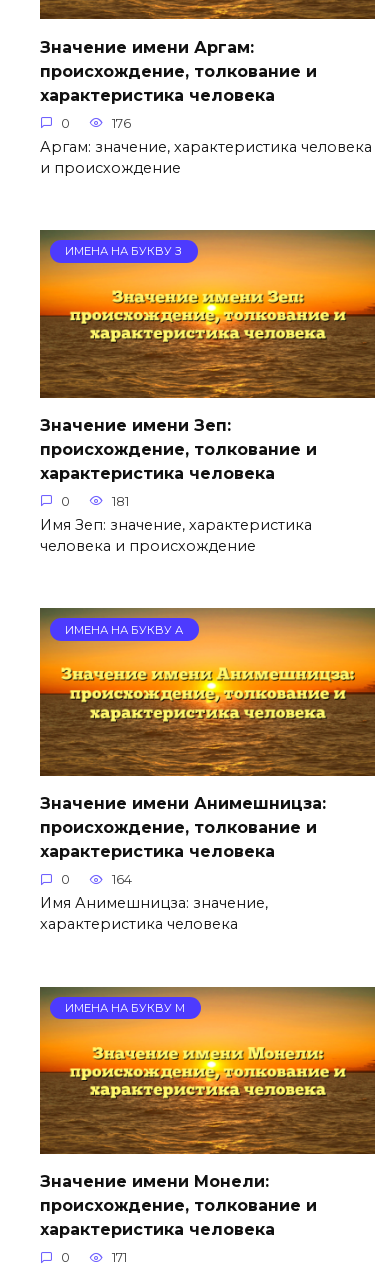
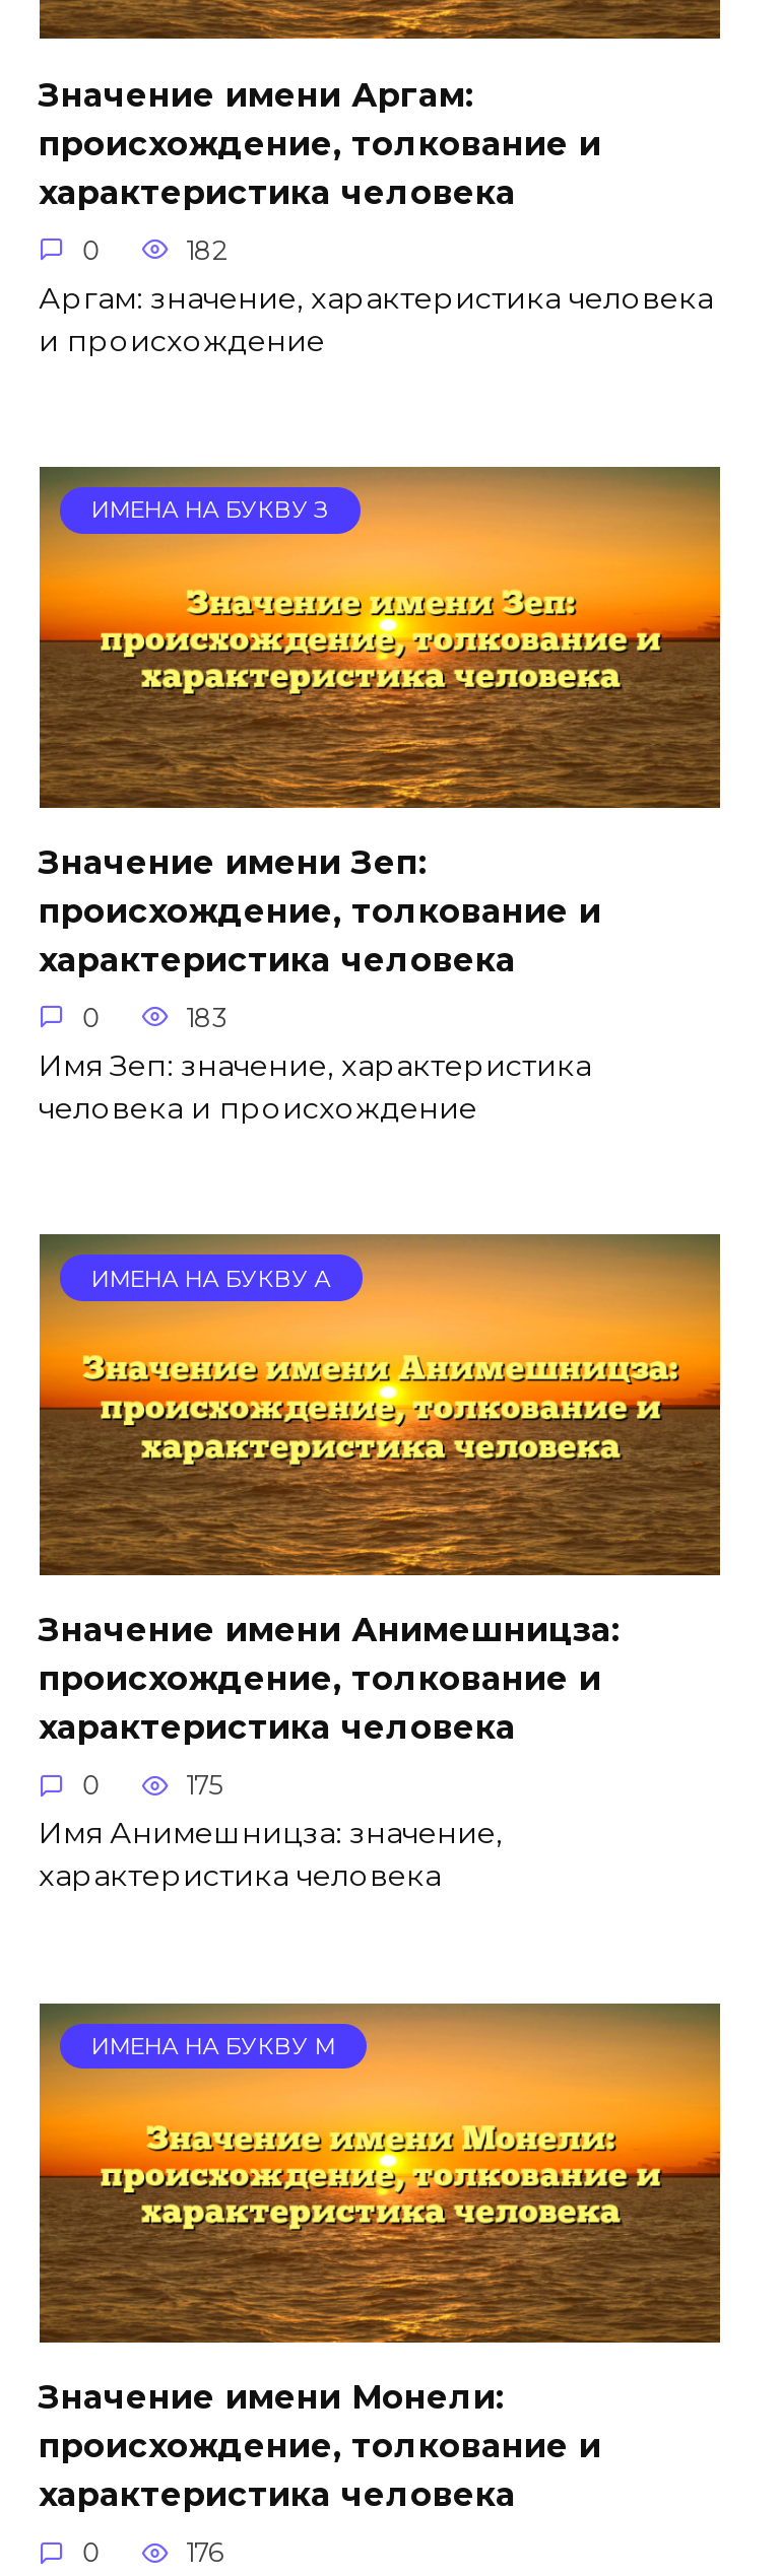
- 176
+ 182

- 181
+ 183

- 164
+ 175

- 171
+ 176
